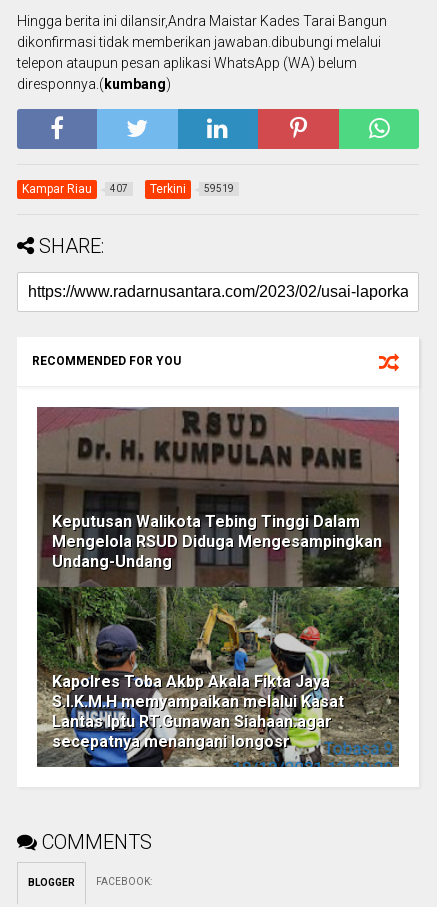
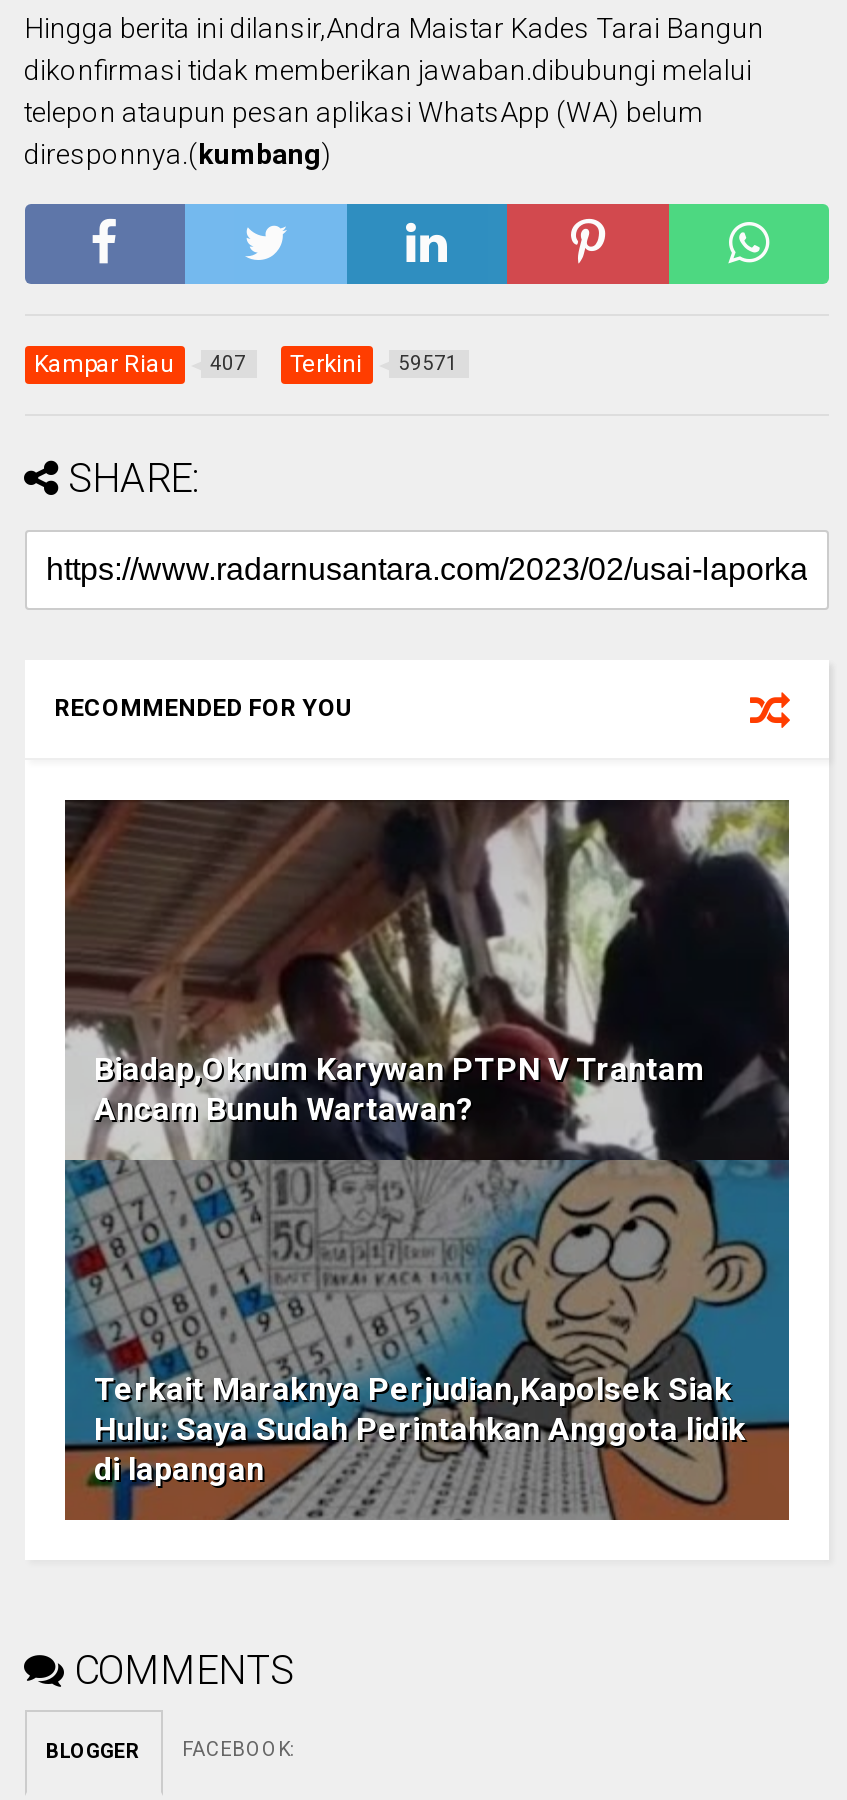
- Kampar Riau 407 Terkini 59519
+ Kampar Riau 407 Terkini 59571

- [image]
- Keputusan Walikota Tebing Tinggi Dalam
- Mengelola RSUD Diduga Mengesampingkan
- Undang-Undang
+ [image]
+ Biadap,Oknum Karywan PTPN V Trantam
+ Ancam Bunuh Wartawan?

- Kapolres Toba Akbp Akala Fikta Jaya
- S.I.K.M.H memyampaikan melalui Kasat
- Lantas Iptu RT.Gunawan Siahaan.agar
- secepatnya menangani longosr
+ Terkait Maraknya Perjudian,Kapolsek Siak
+ Hulu: Saya Sudah Perintahkan Anggota lidik
+ di lapangan
